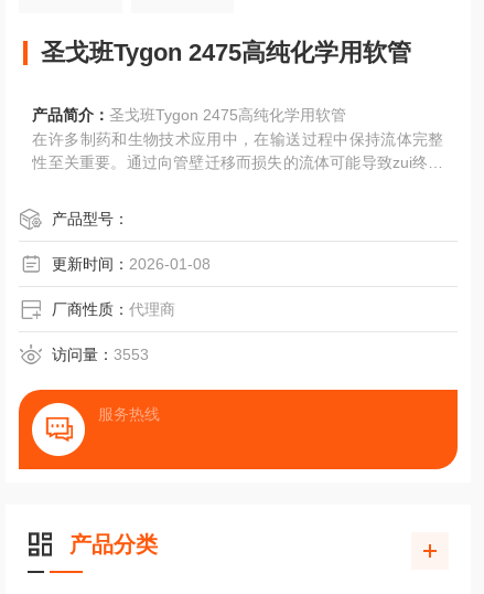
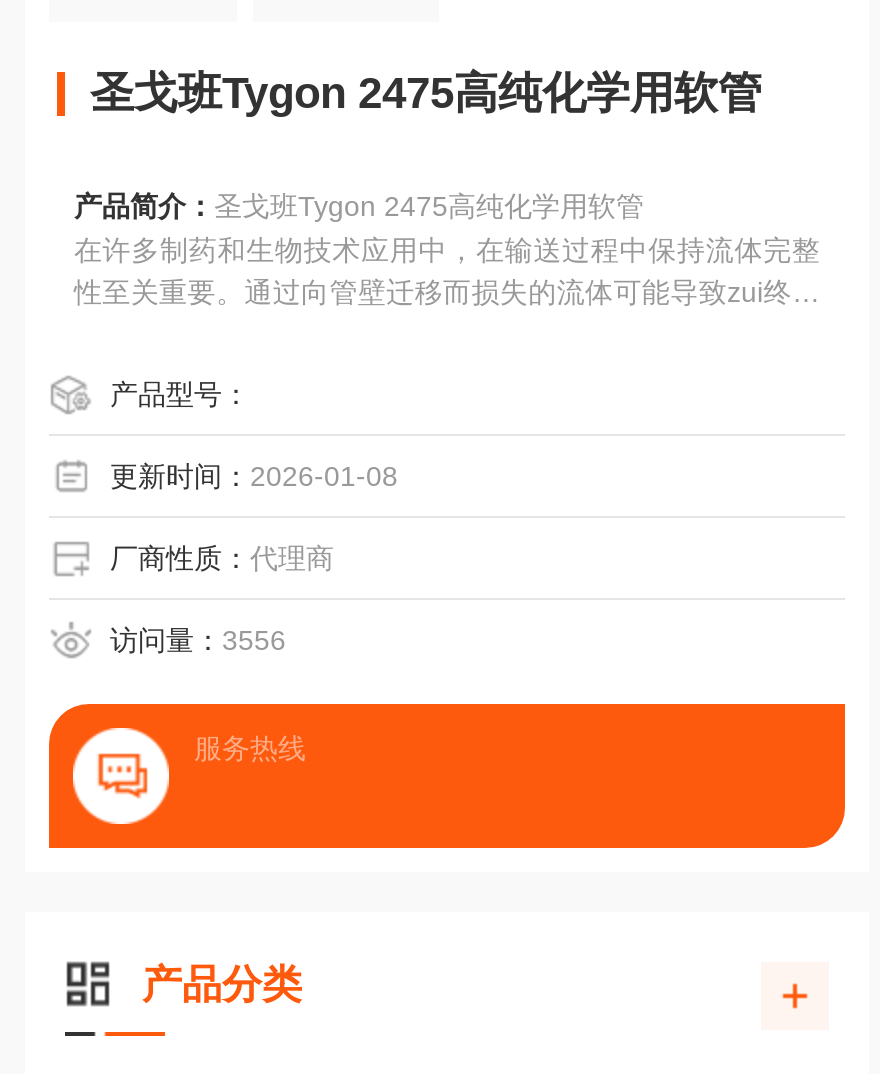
- 访问量：3553
+ 访问量：3556
